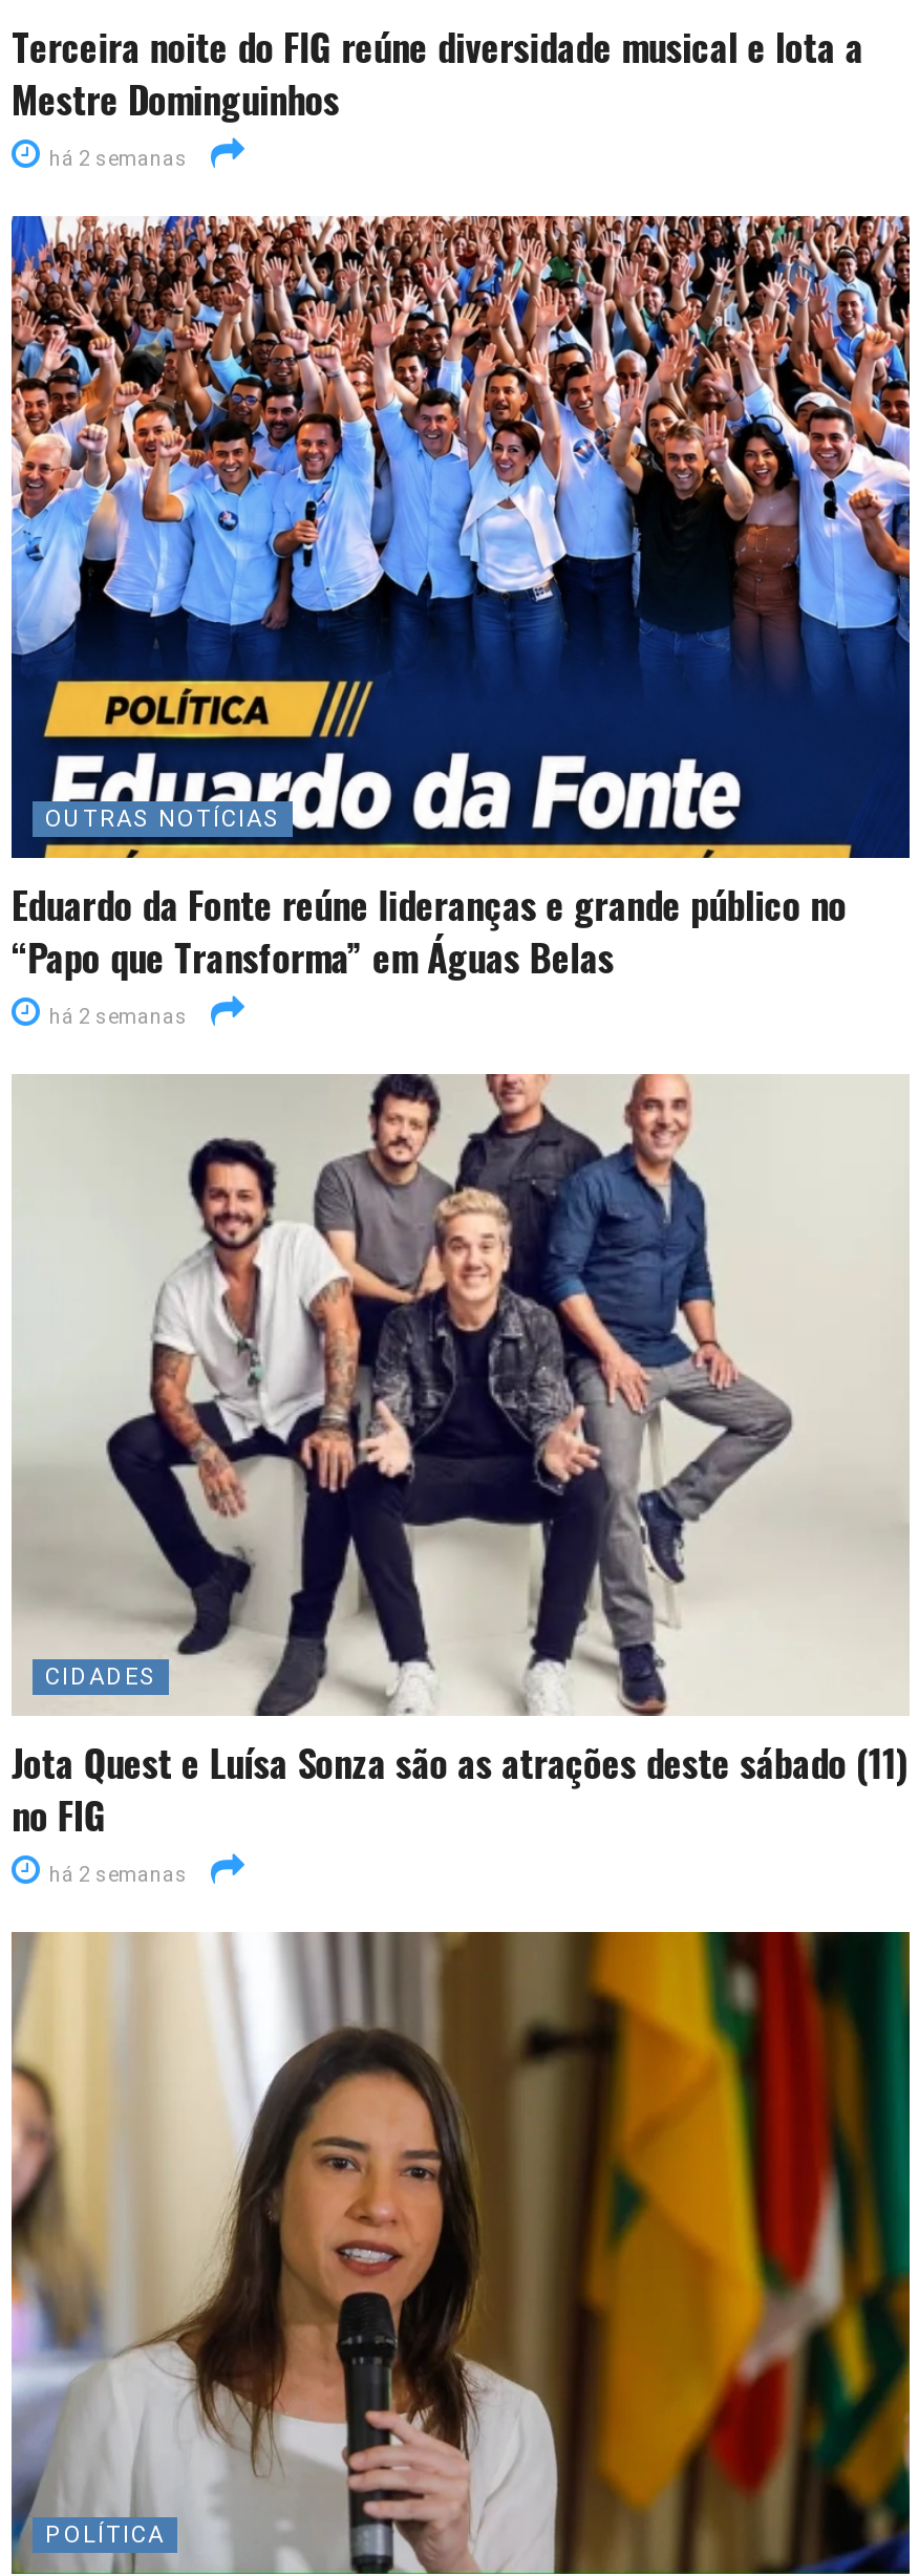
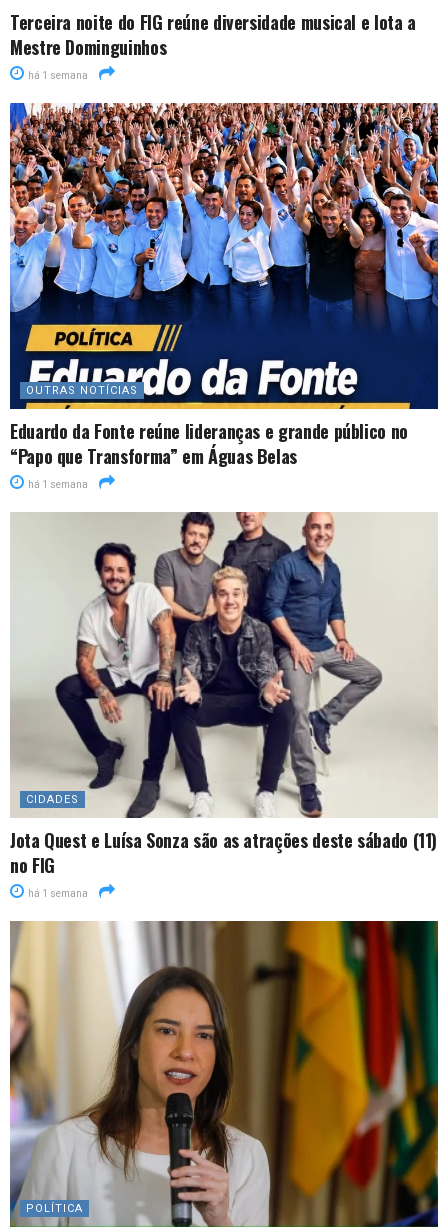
- há 2 semanas
+ há 1 semana

- há 2 semanas
+ há 1 semana

- há 2 semanas
+ há 1 semana
